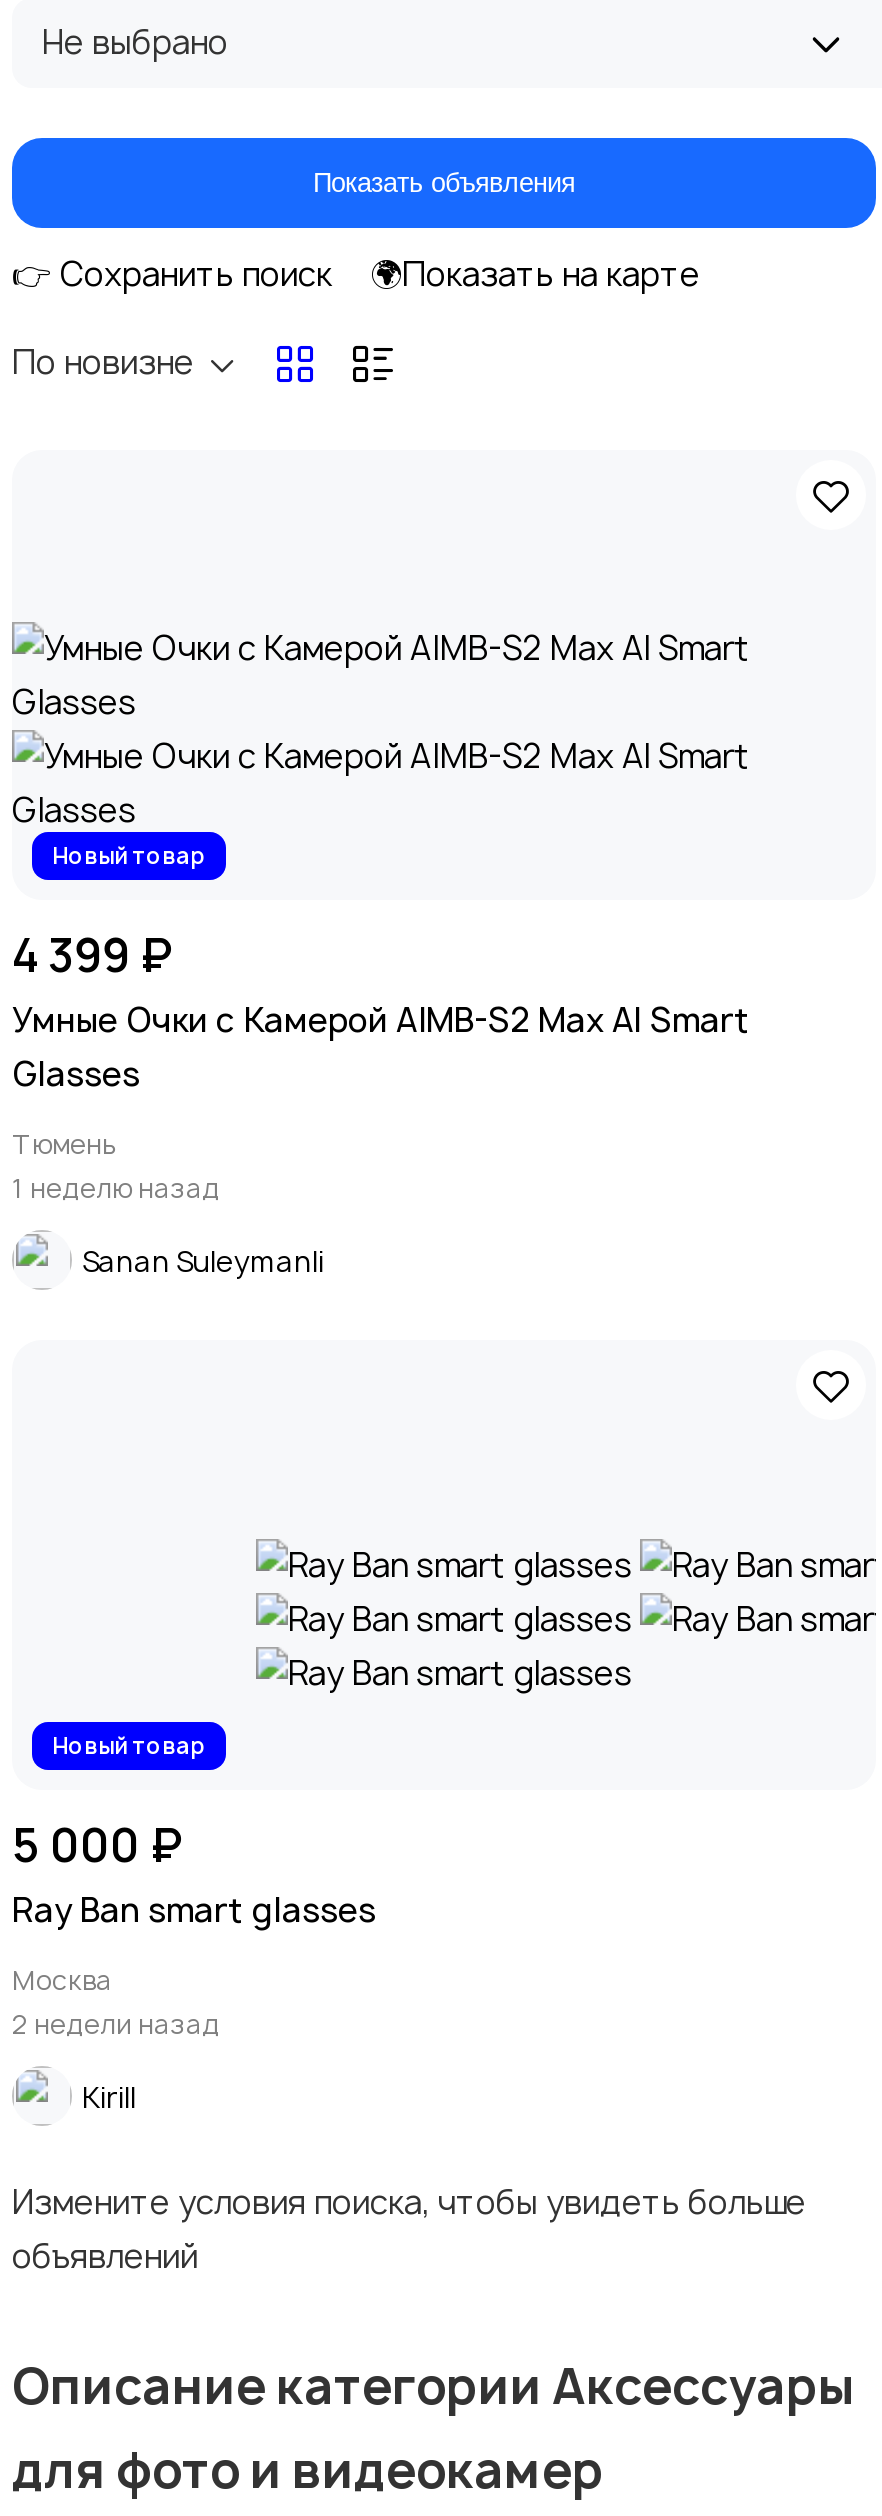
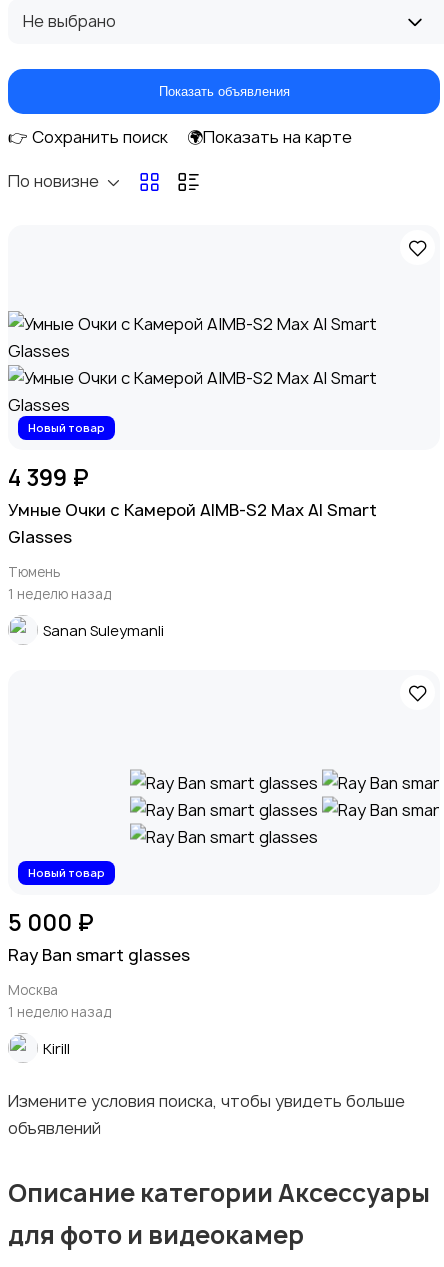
- 2 недели назад
+ 1 неделю назад
